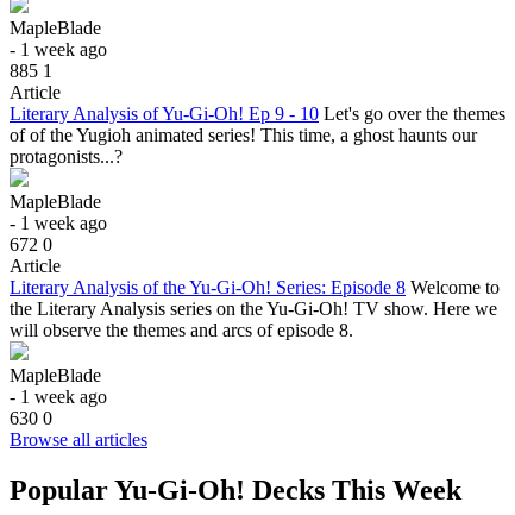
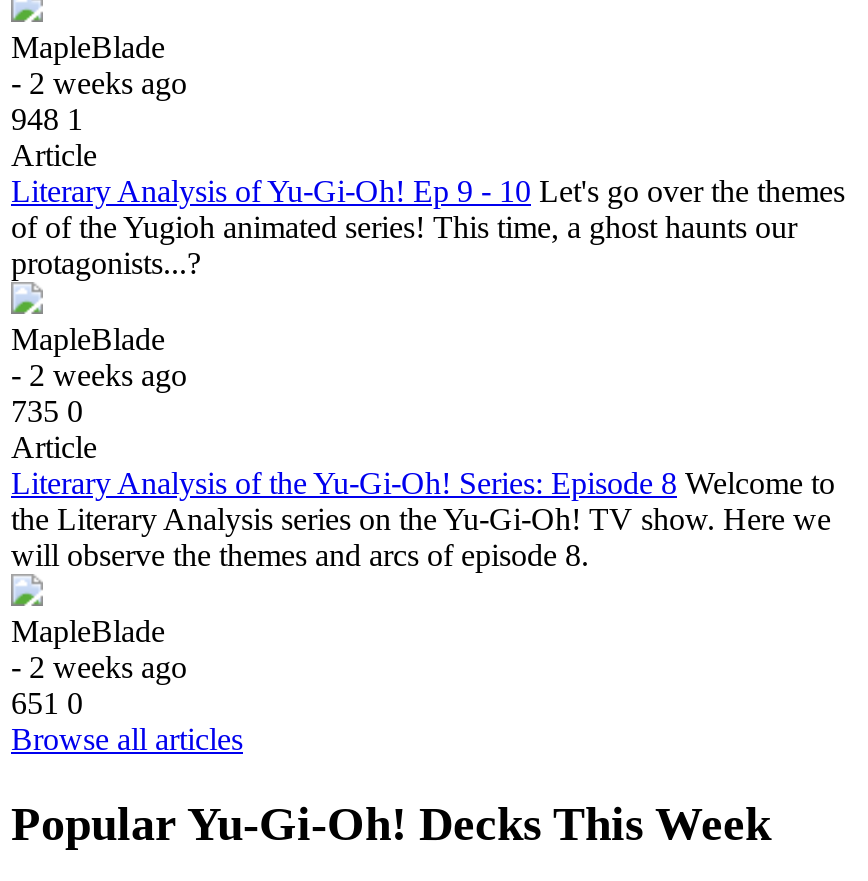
- - 1 week ago
+ - 2 weeks ago

- 885 1
+ 948 1

- - 1 week ago
+ - 2 weeks ago

- 672 0
+ 735 0

- - 1 week ago
+ - 2 weeks ago

- 630 0
+ 651 0
